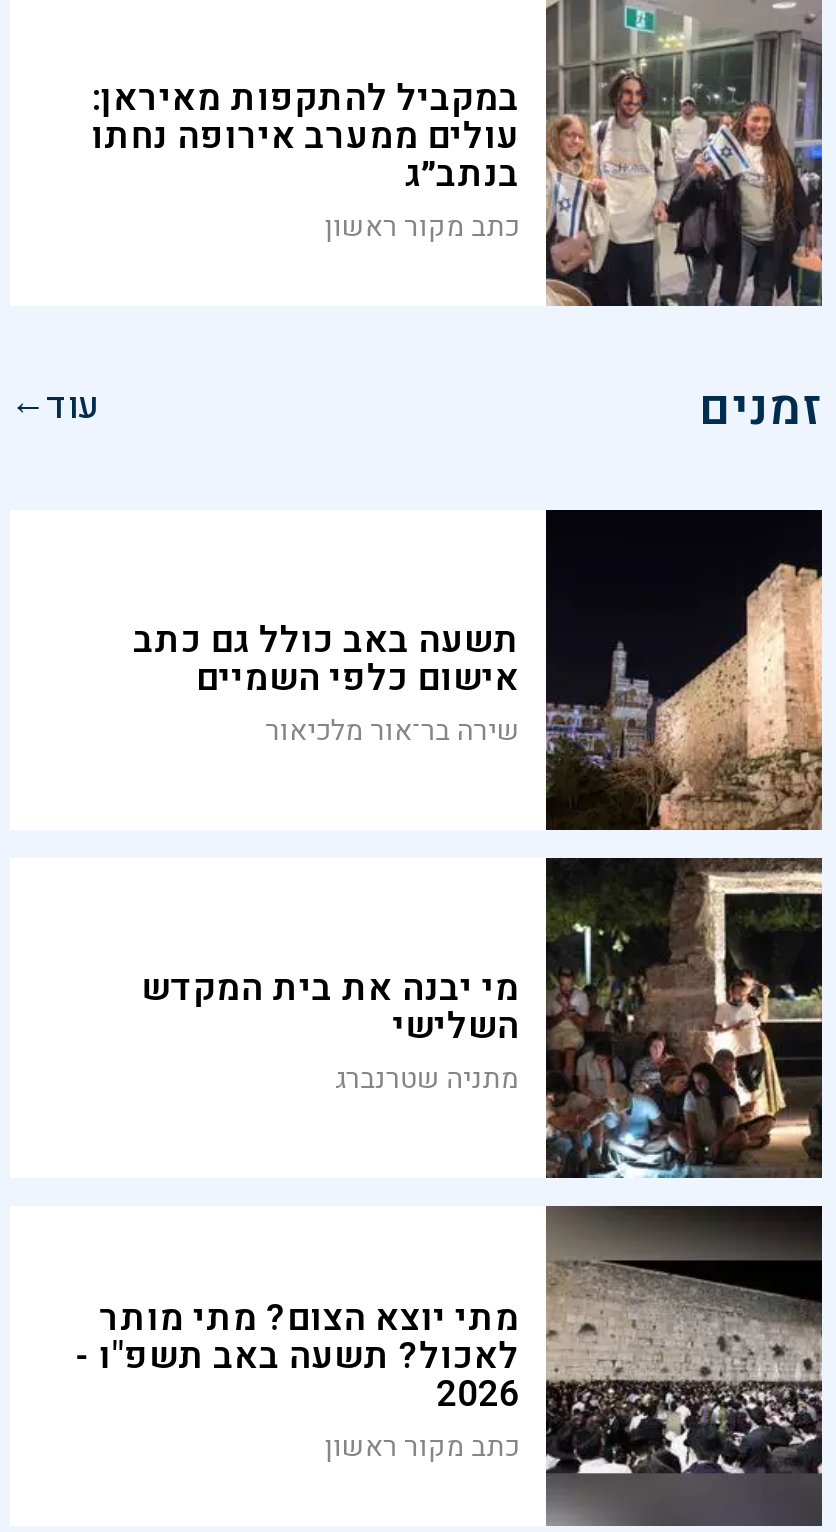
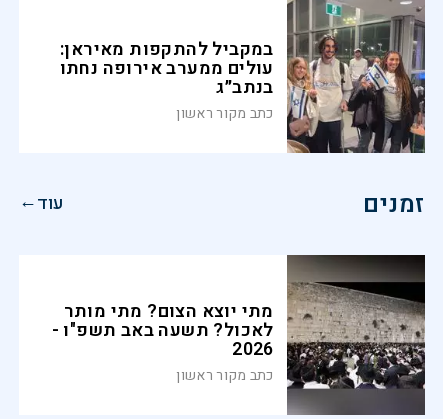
- [image]
- תשעה באב כולל גם כתב
- אישום כלפי השמיים
- שירה בר־אור מלכיאור

- [image]
- מי יבנה את בית המקדש
- השלישי
- מתניה שטרנברג
